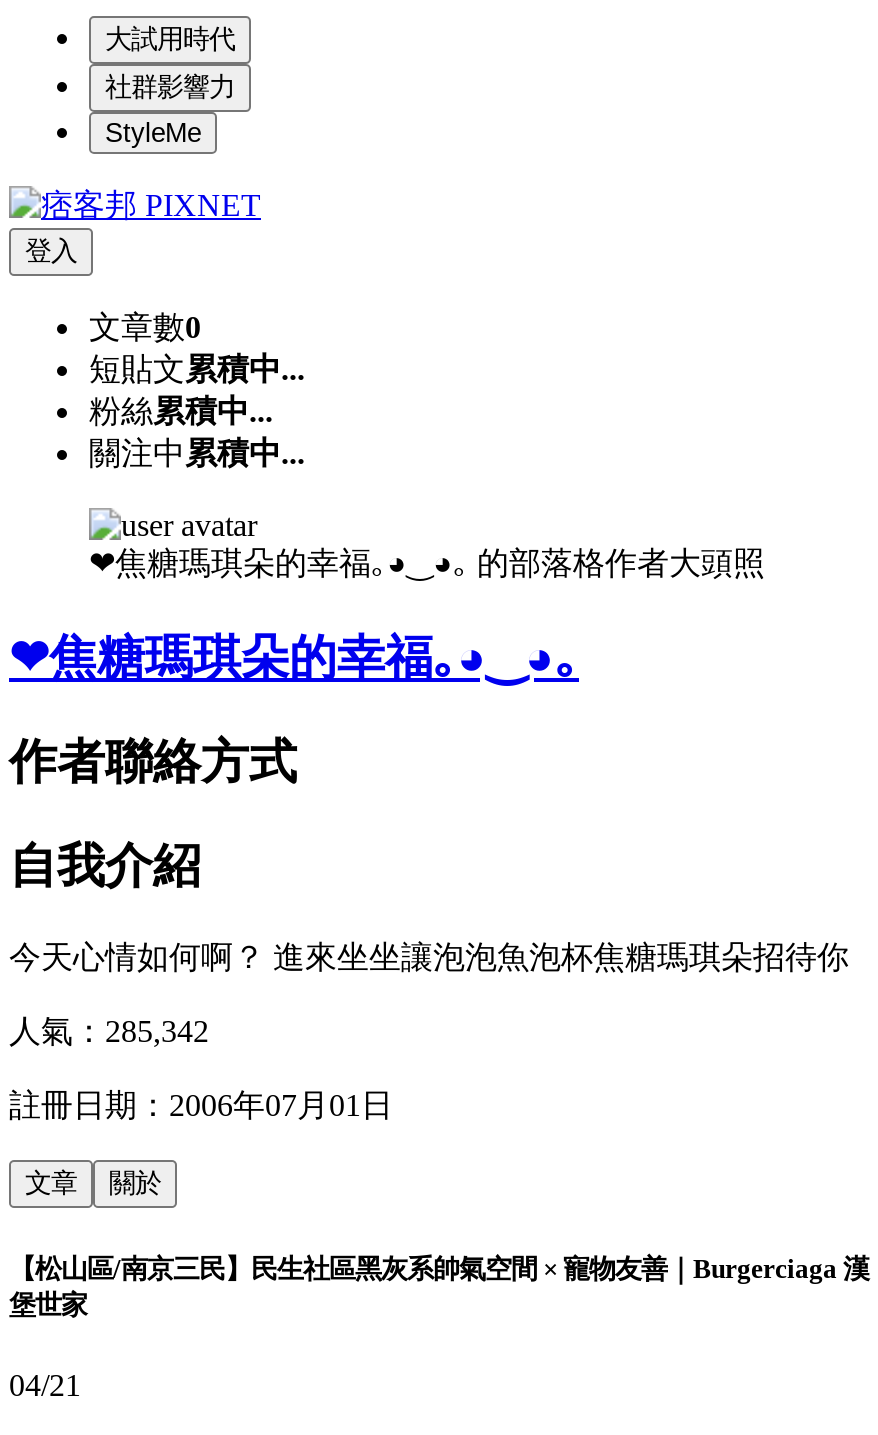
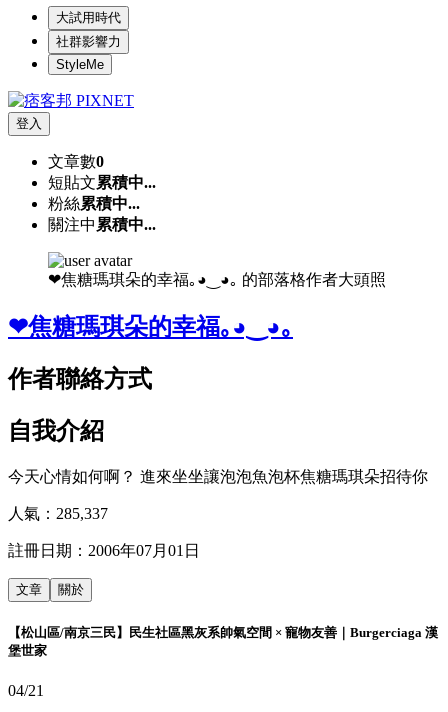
- 人氣：285,342
+ 人氣：285,337
